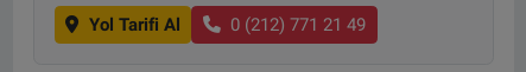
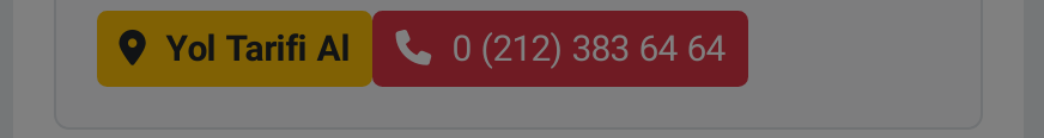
- 0 (212) 771 21 49
+ 0 (212) 383 64 64
